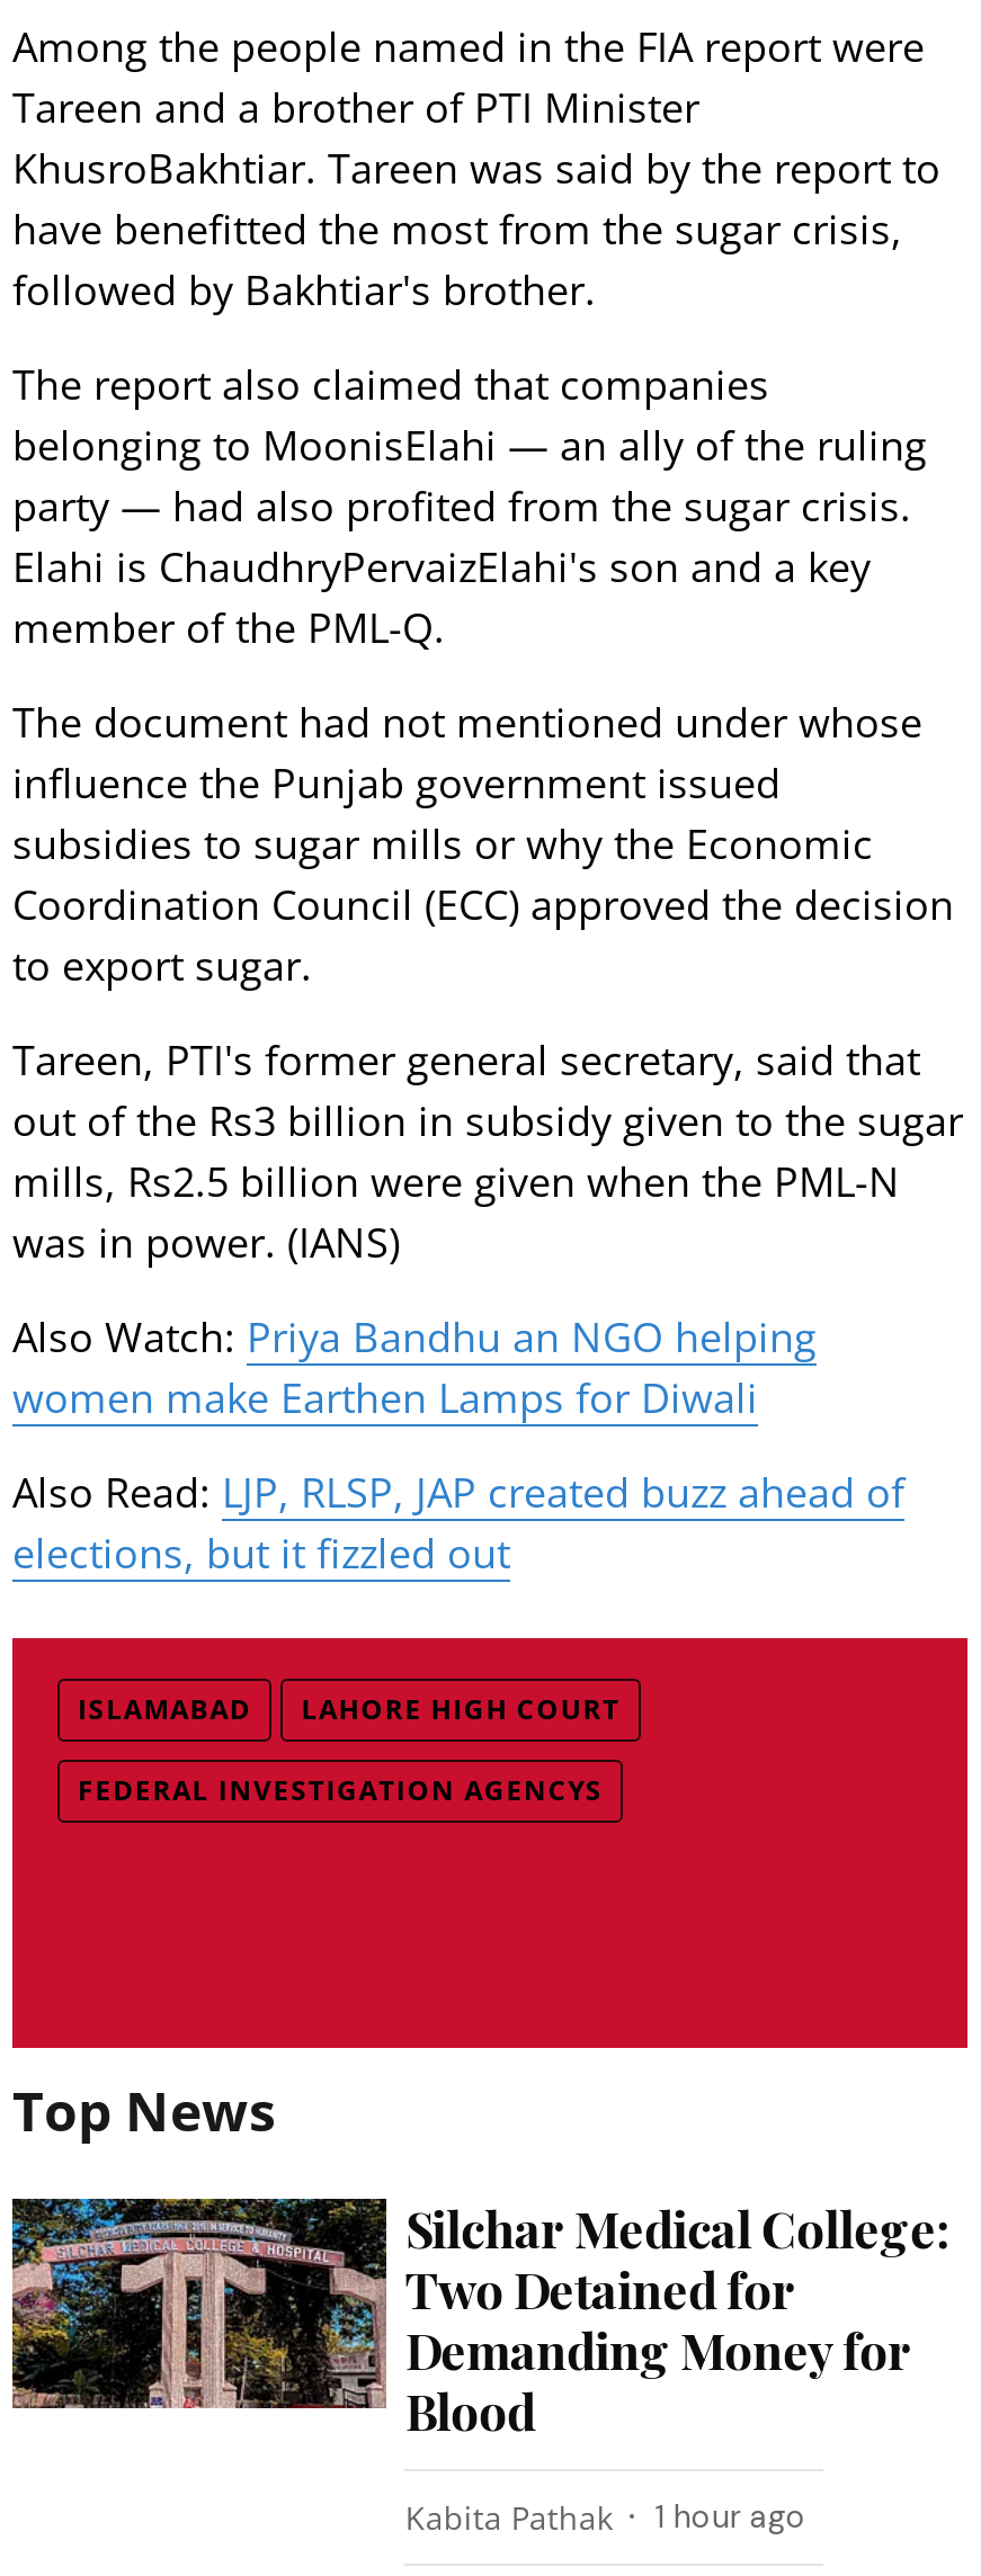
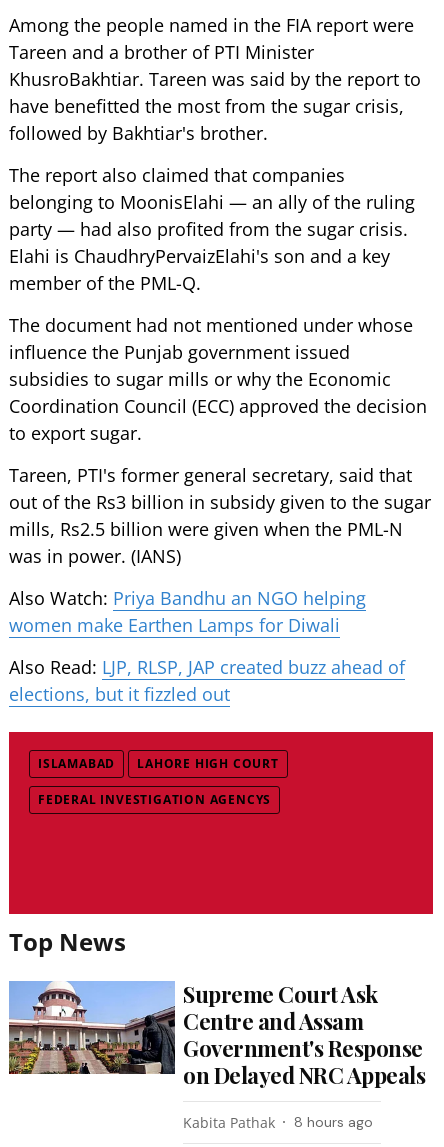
- [image]
- Silchar Medical College:
- Two Detained for
- Demanding Money for
- Blood
+ [image]
+ Supreme Court Ask
+ Centre and Assam
+ Government's Response
+ on Delayed NRC Appeals

- Kabita Pathak 1 hour ago
+ Kabita Pathak 8 hours ago
